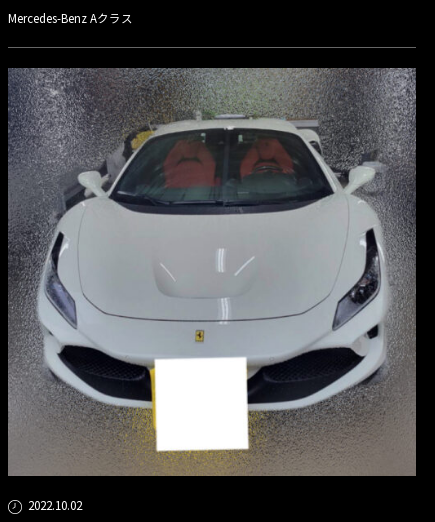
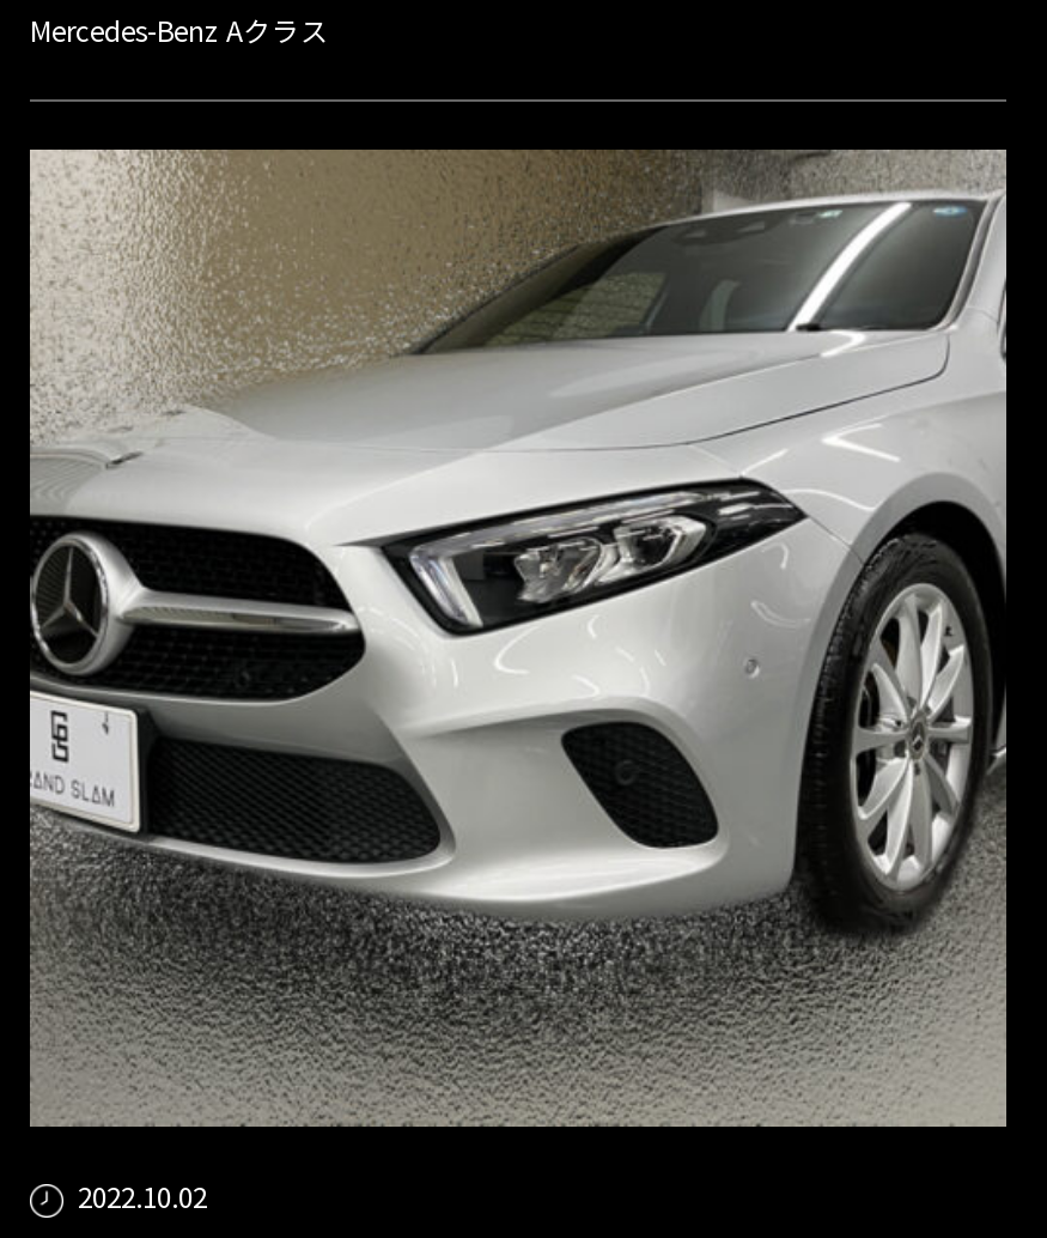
- [image]
+ [image]
